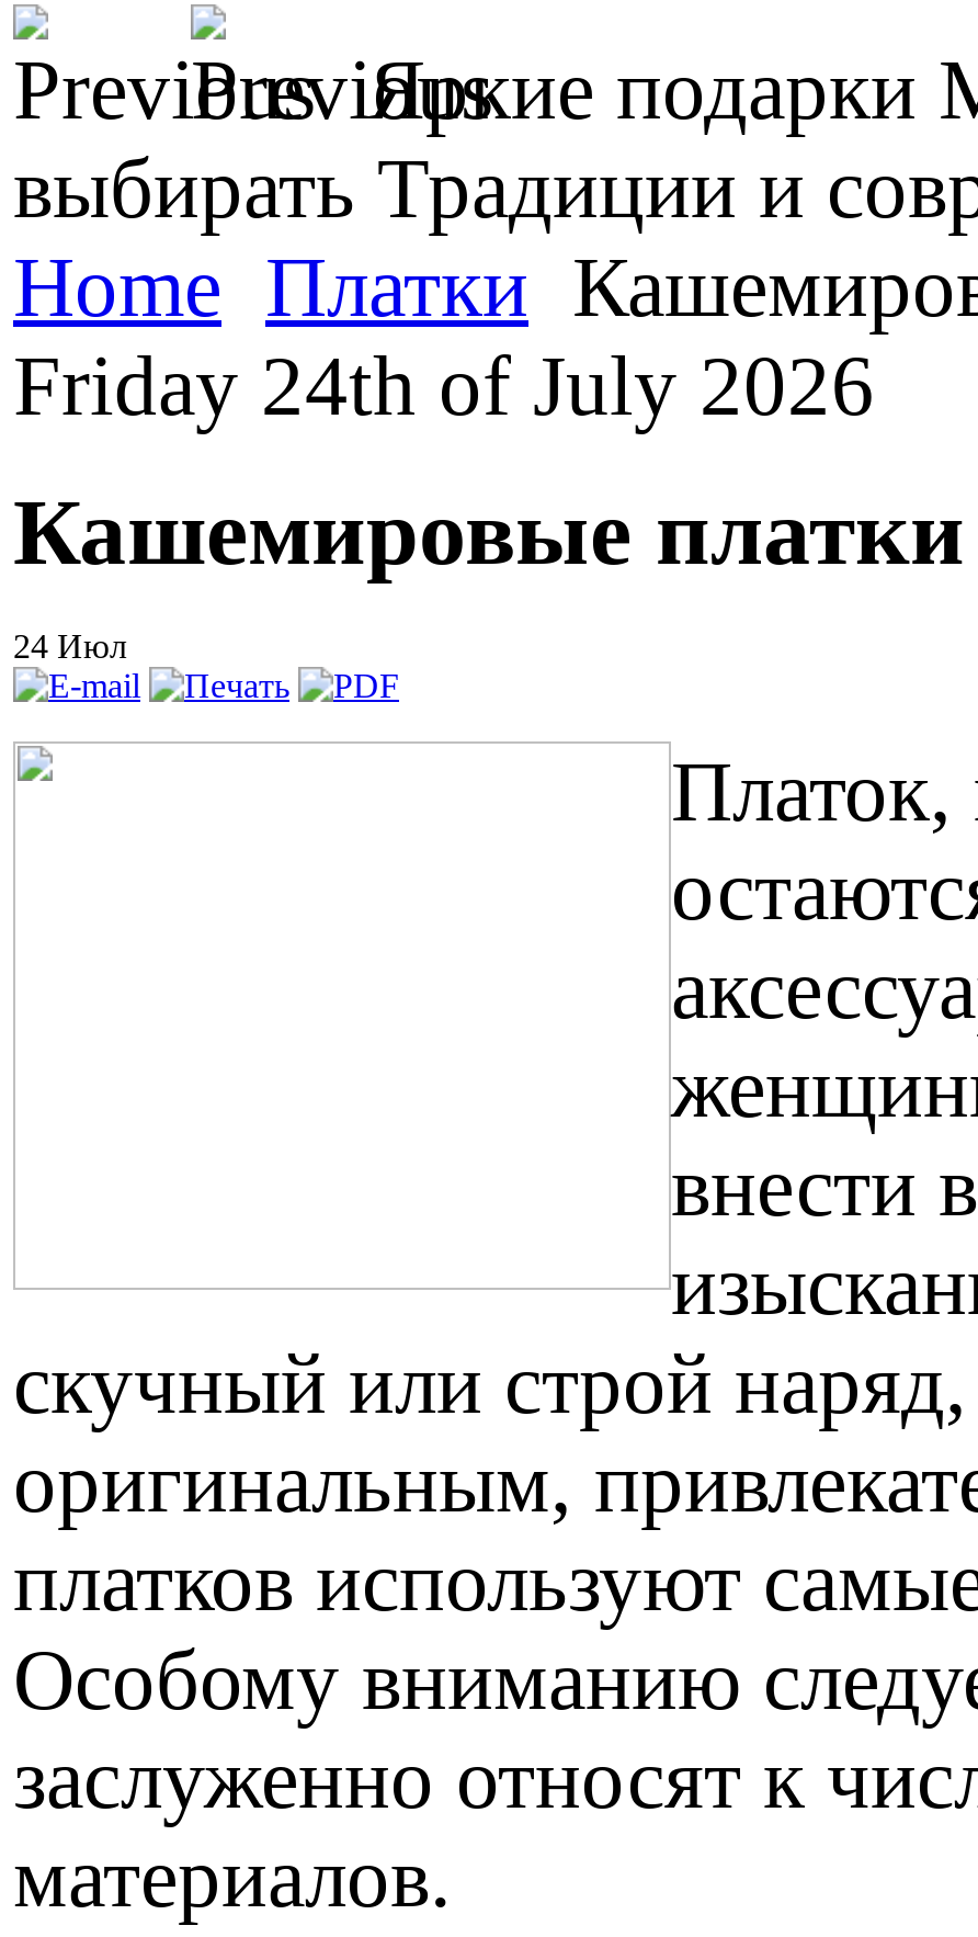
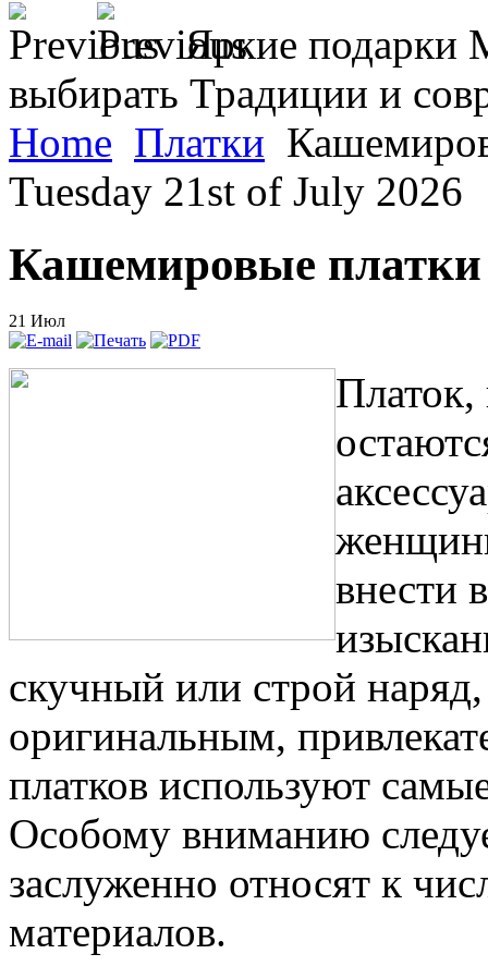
- Friday 24th of July 2026
+ Tuesday 21st of July 2026

- 24 Июл
+ 21 Июл
